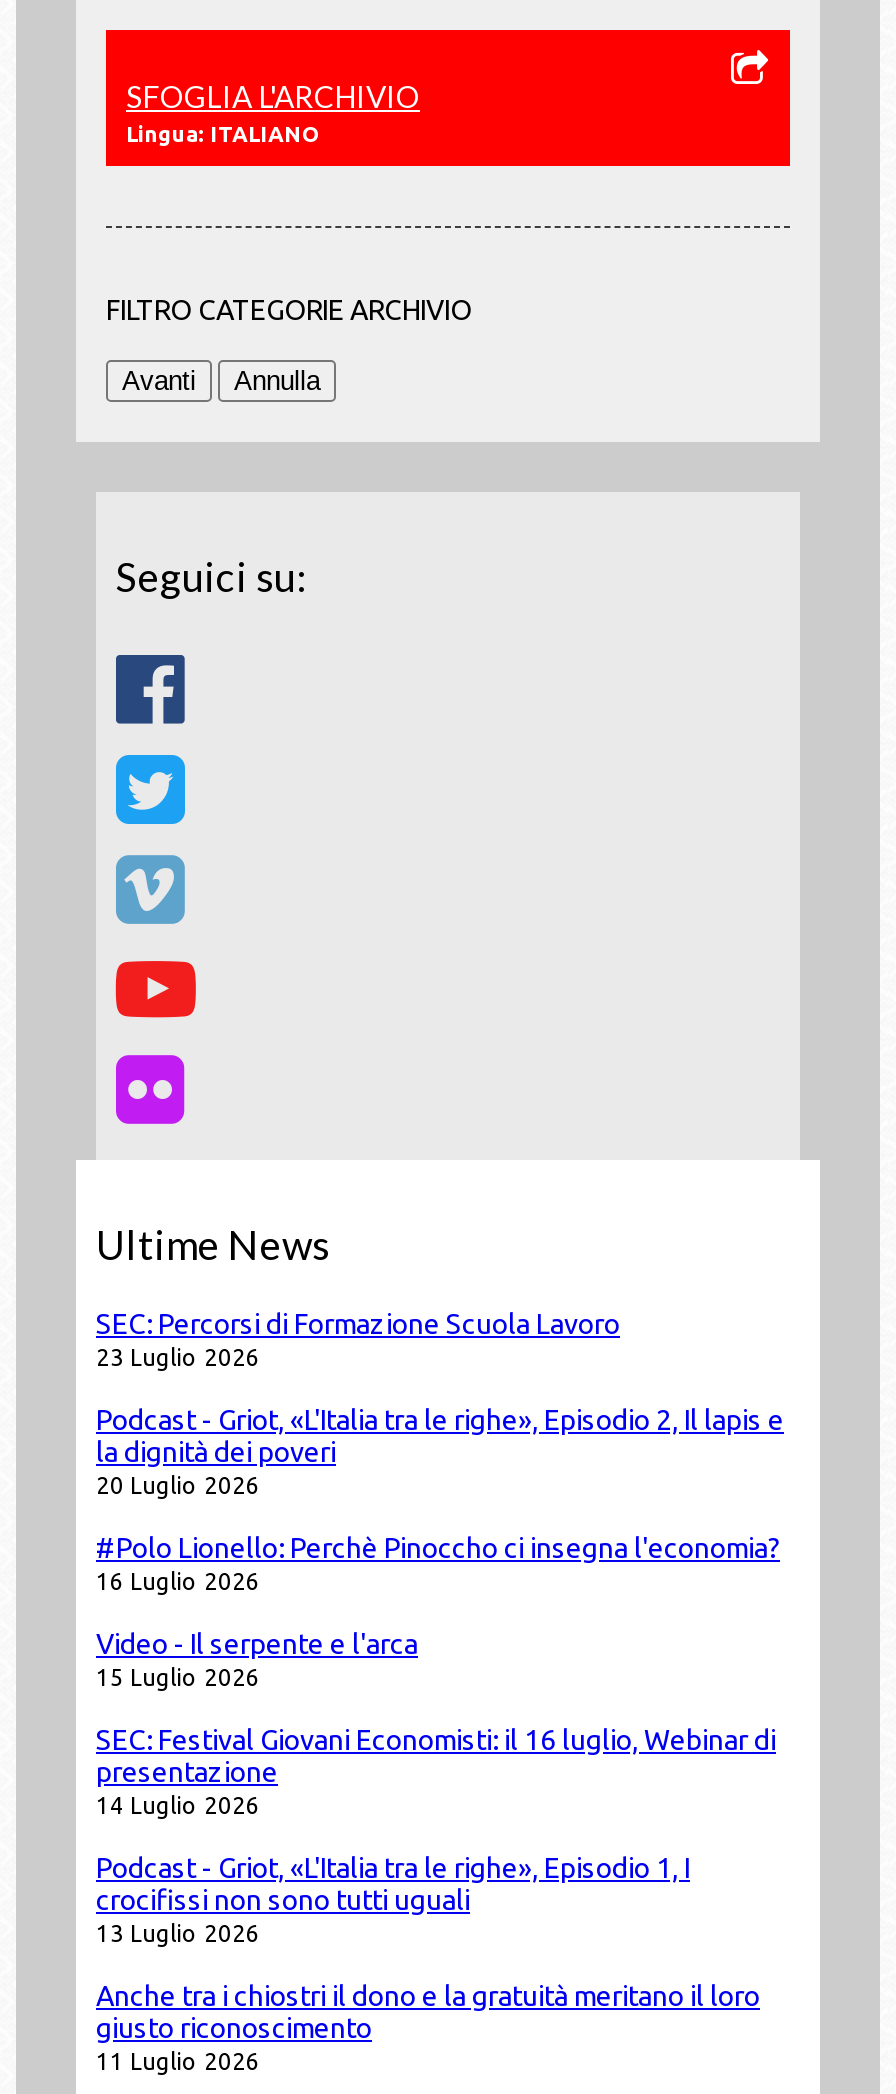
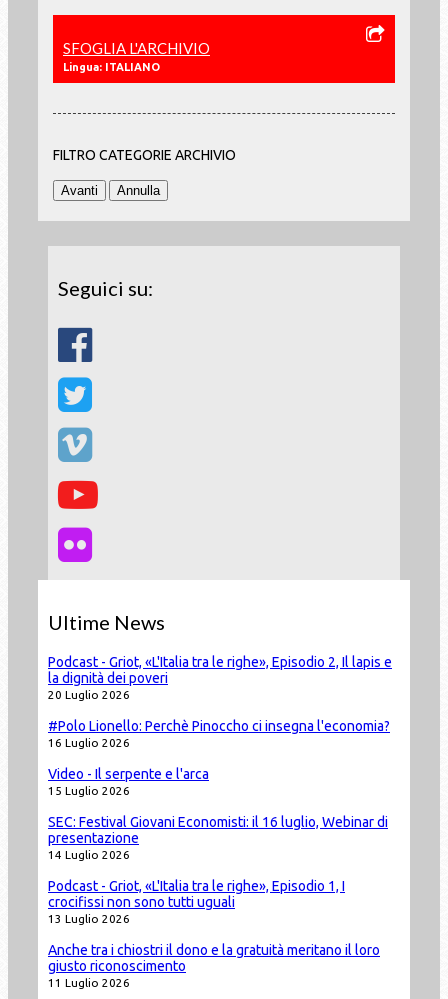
- SEC: Percorsi di Formazione Scuola Lavoro
- 23 Luglio 2026
